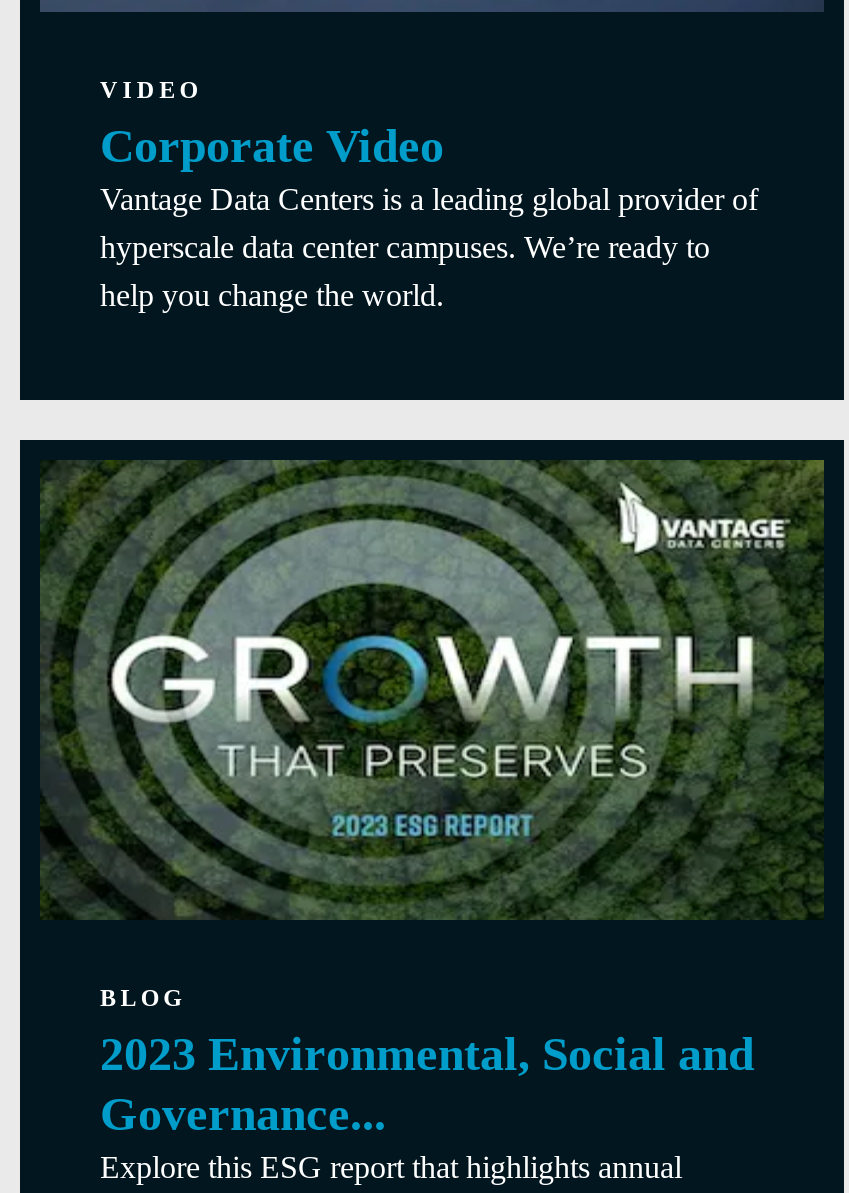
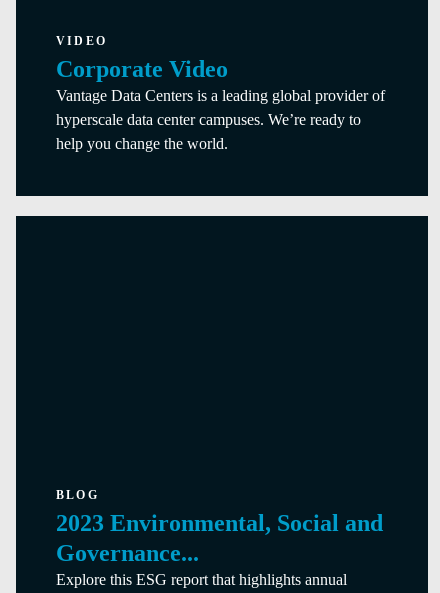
- [image]
